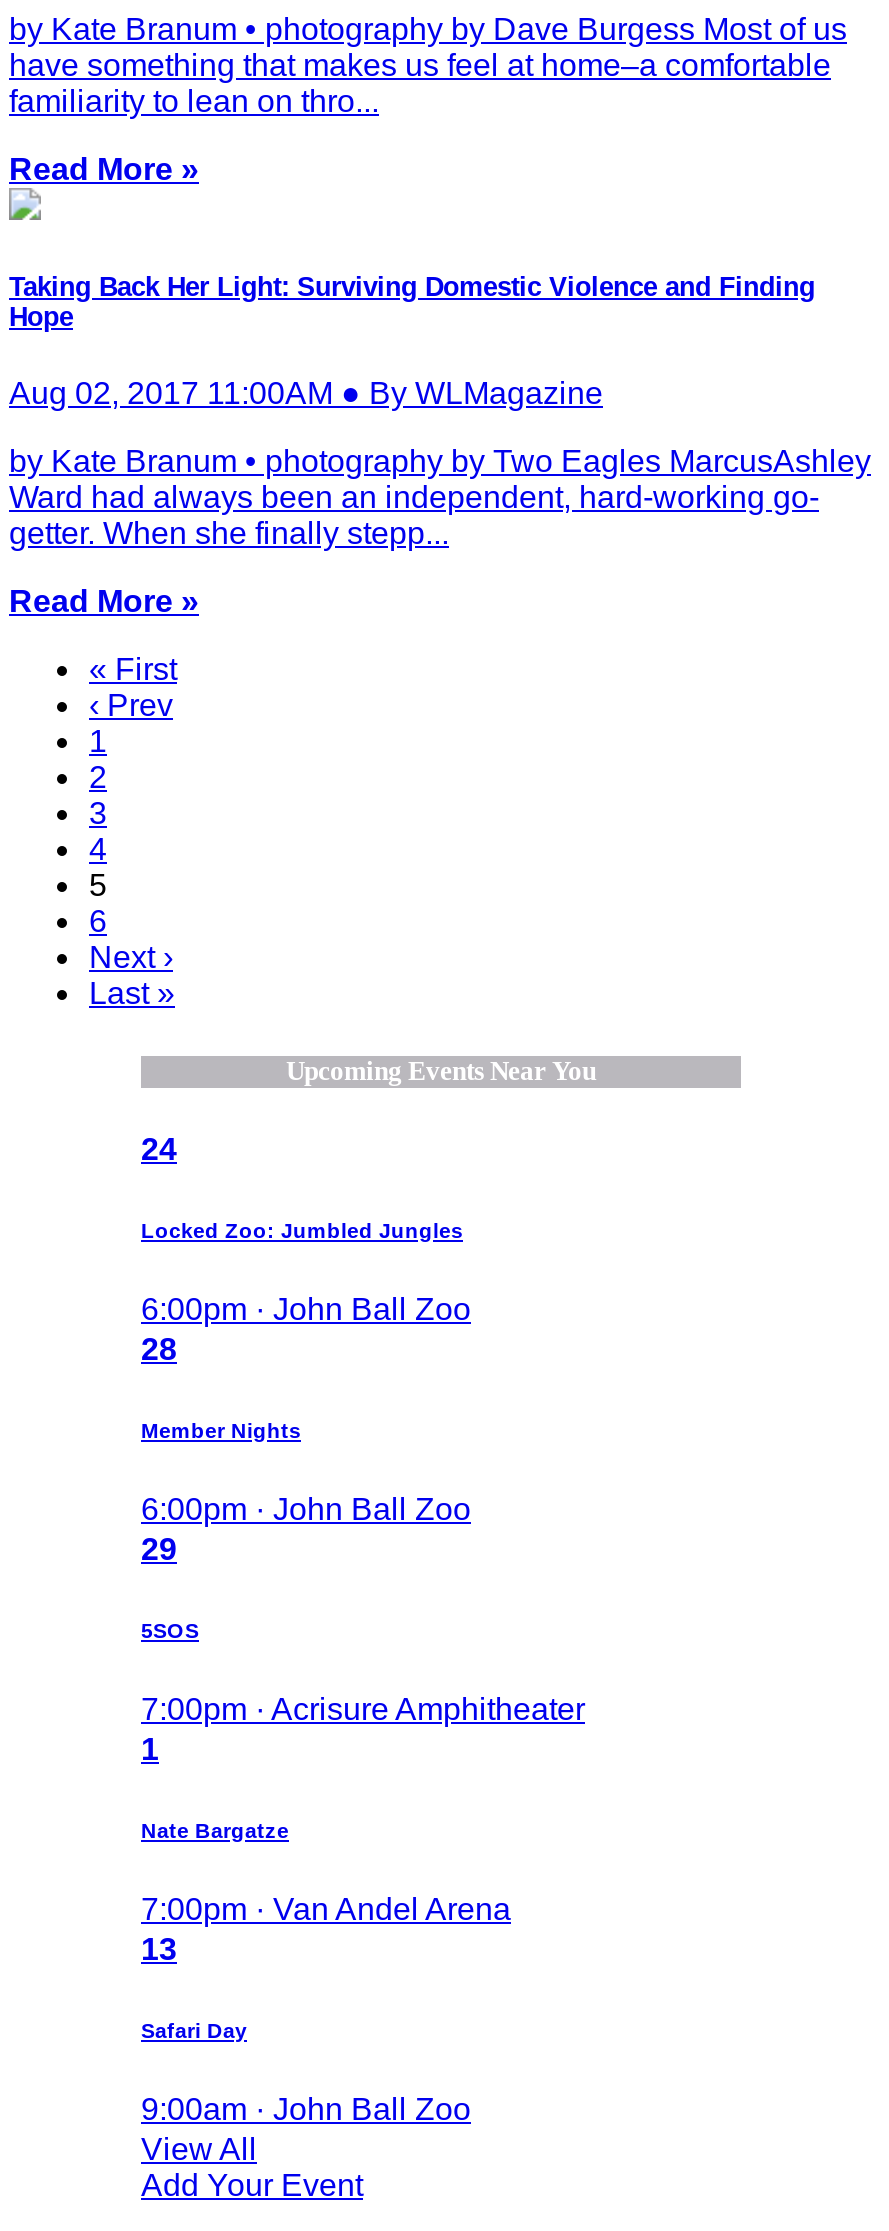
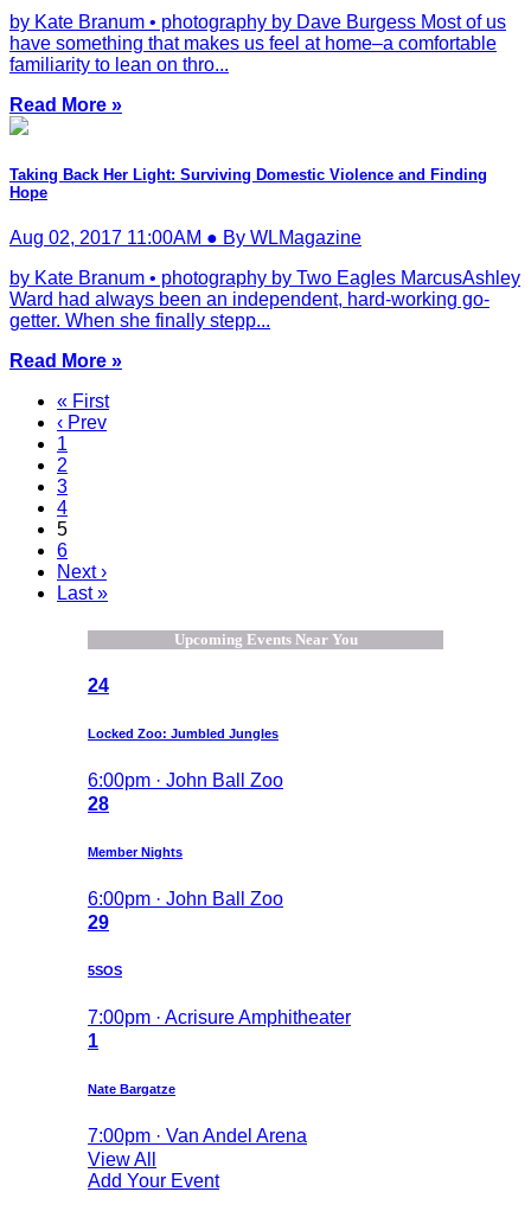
- 13
- Safari Day
- 9:00am · John Ball Zoo
